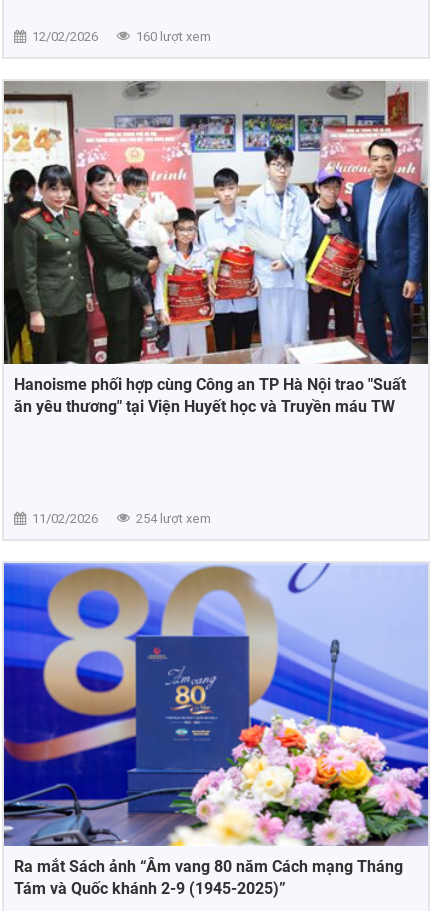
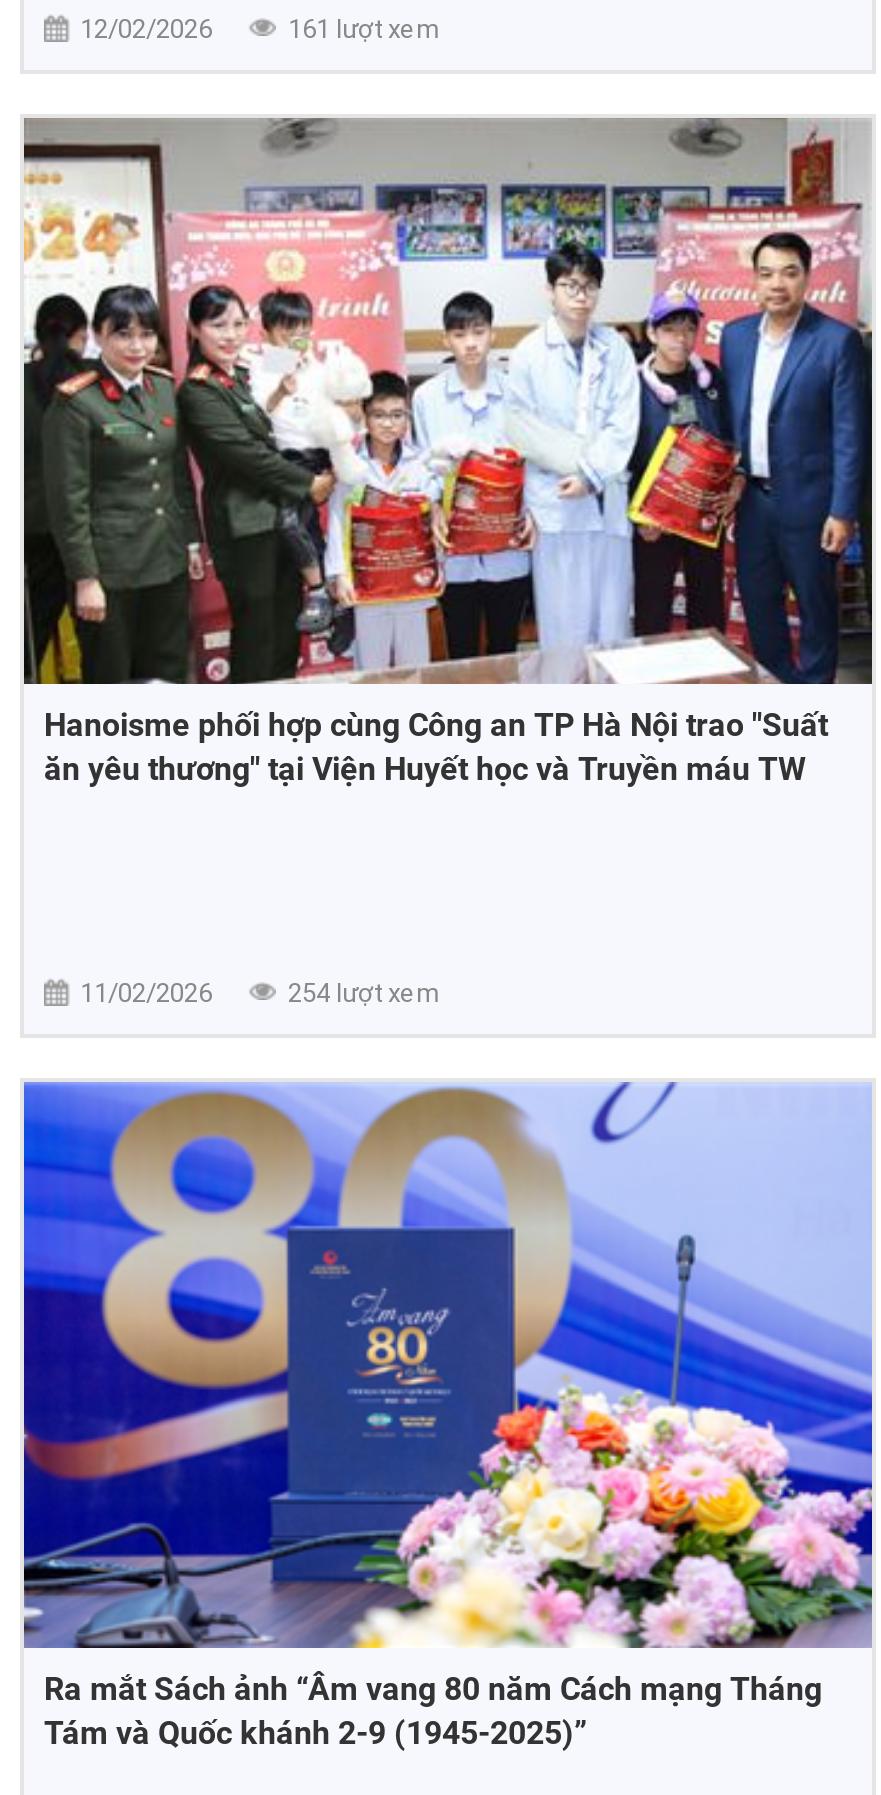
- 160 lượt xem
+ 161 lượt xem
